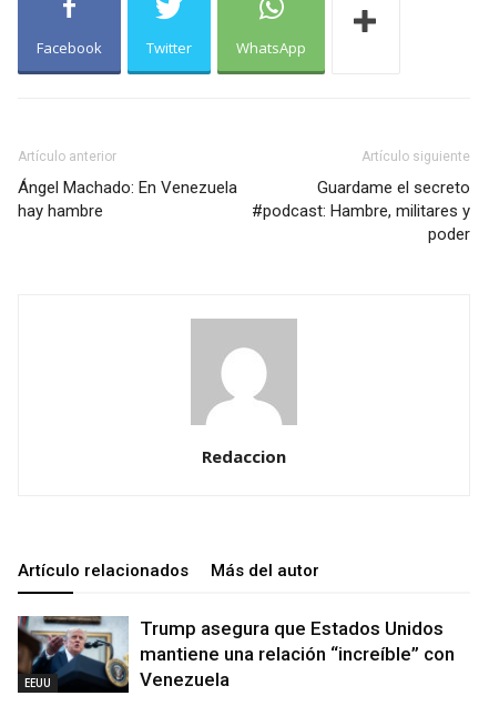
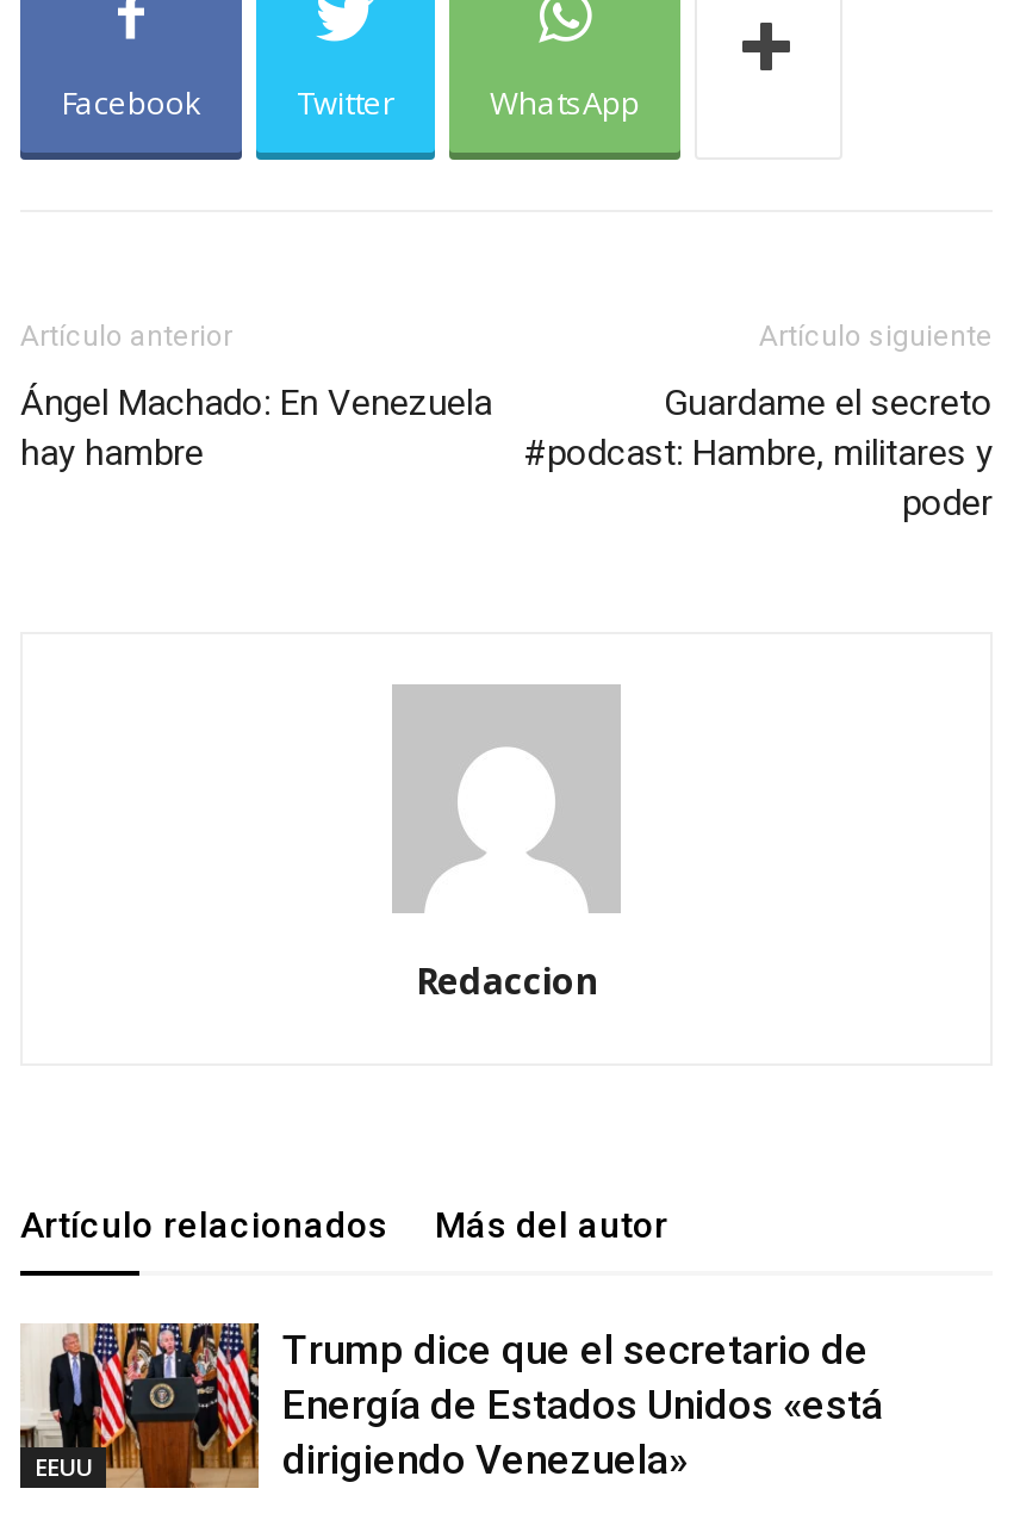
- [image]
- Trump asegura que Estados Unidos
- mantiene una relación “increíble” con
- Venezuela
+ [image]
+ Trump dice que el secretario de
+ Energía de Estados Unidos «está
+ dirigiendo Venezuela»
